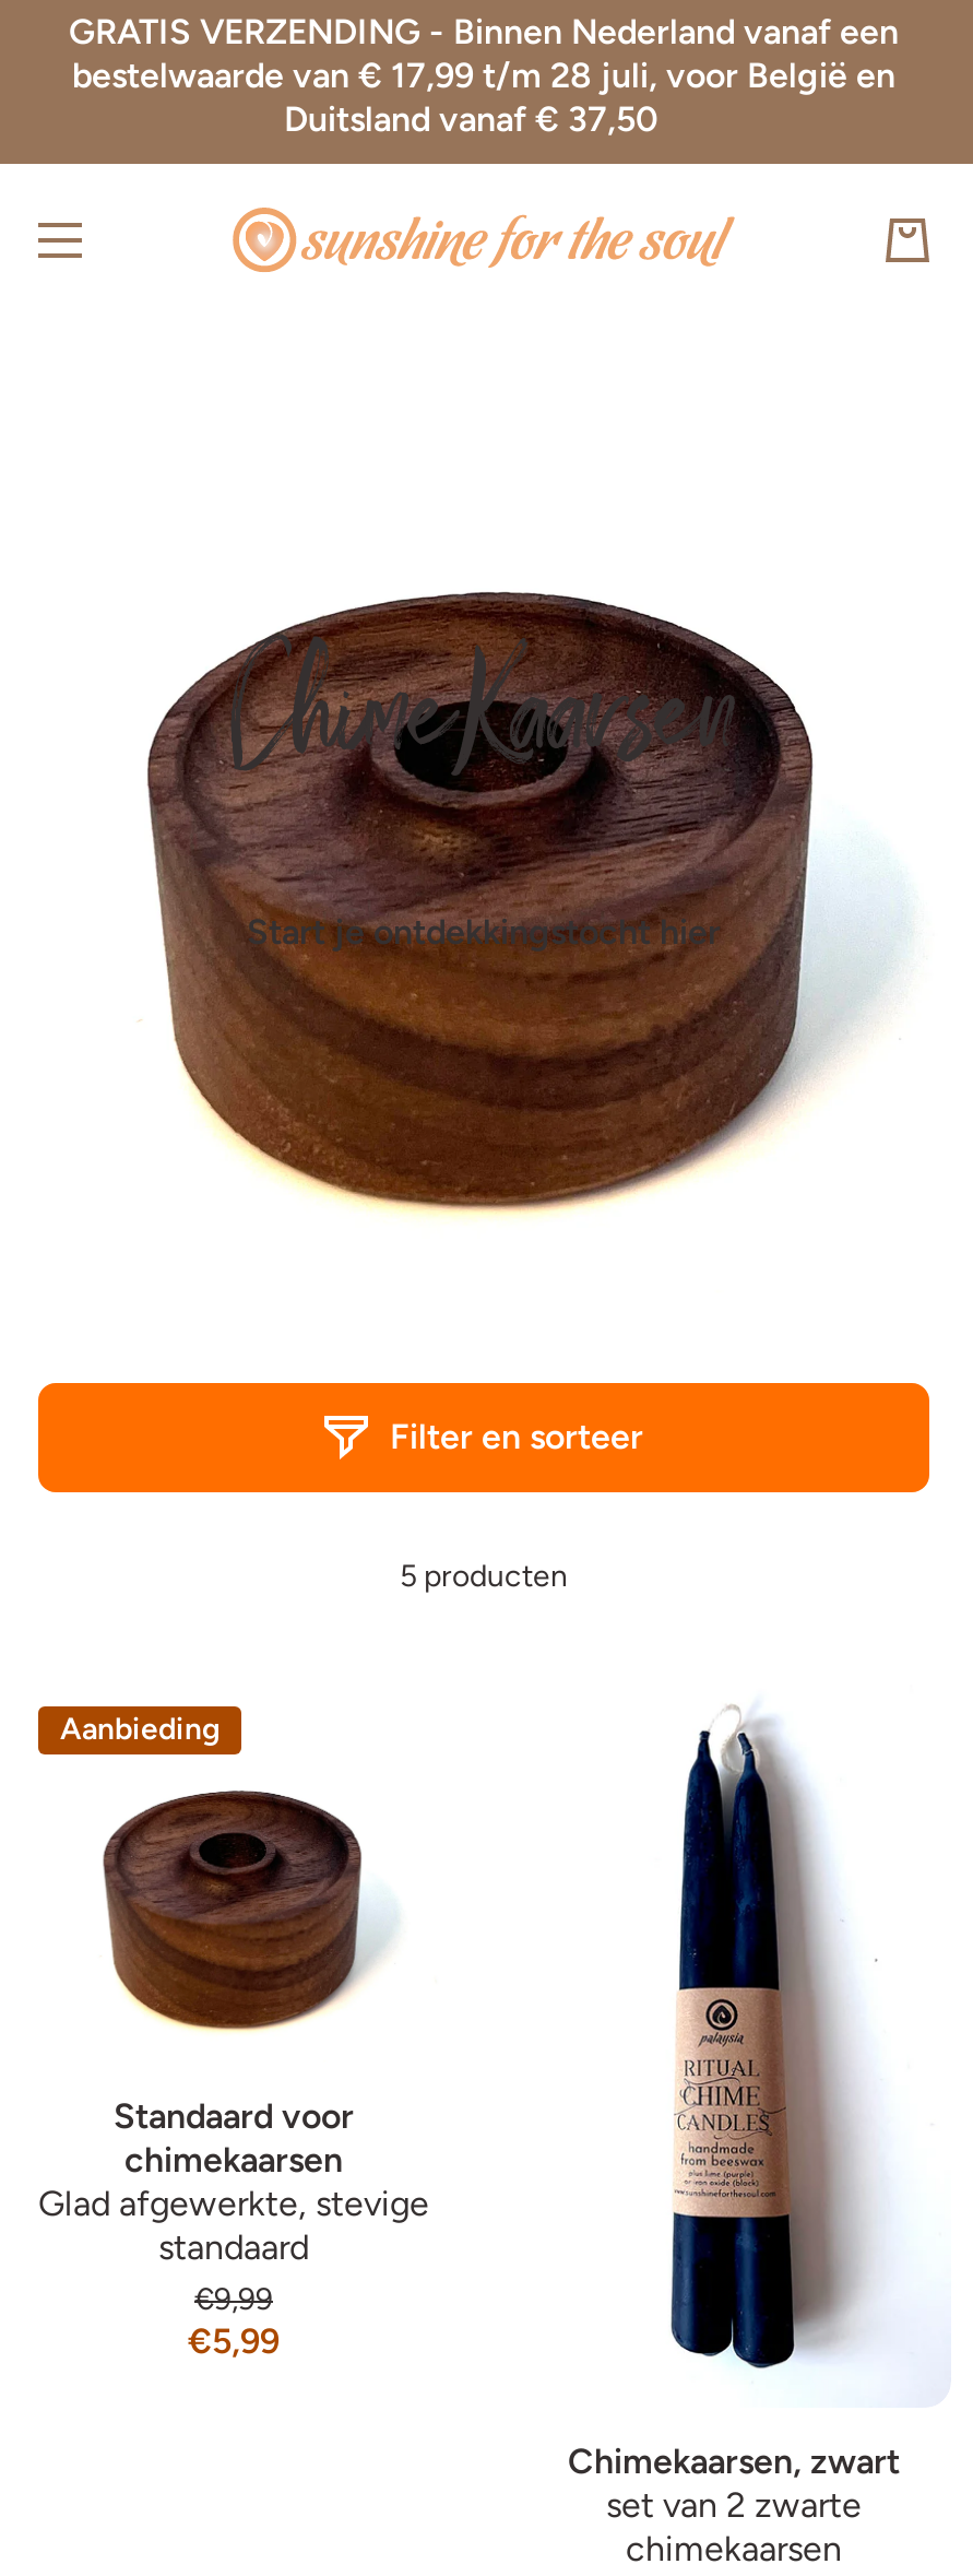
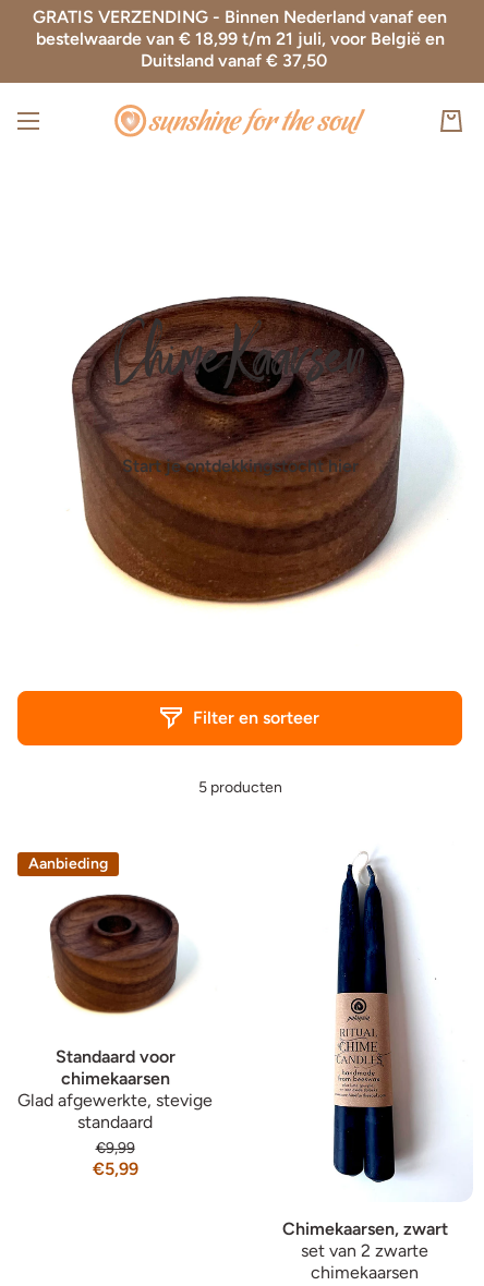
- bestelwaarde van € 17,99 t/m 28 juli, voor België en
+ bestelwaarde van € 18,99 t/m 21 juli, voor België en
